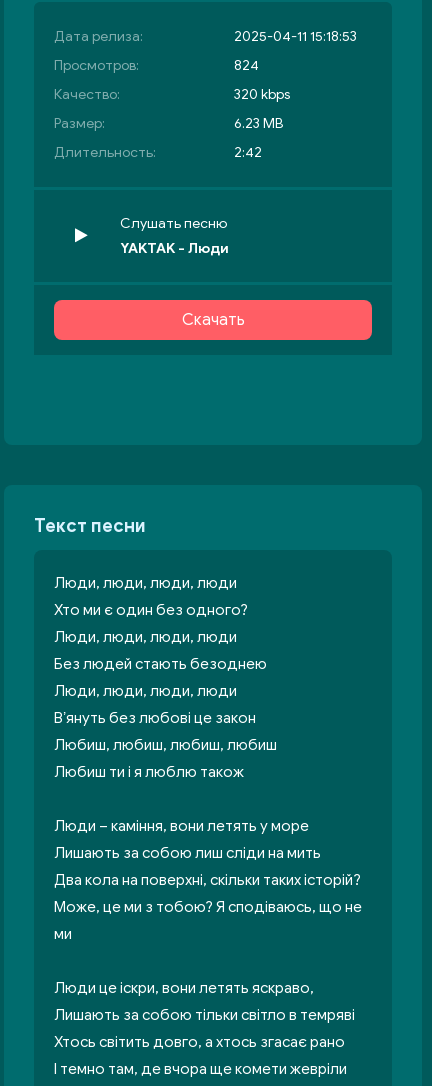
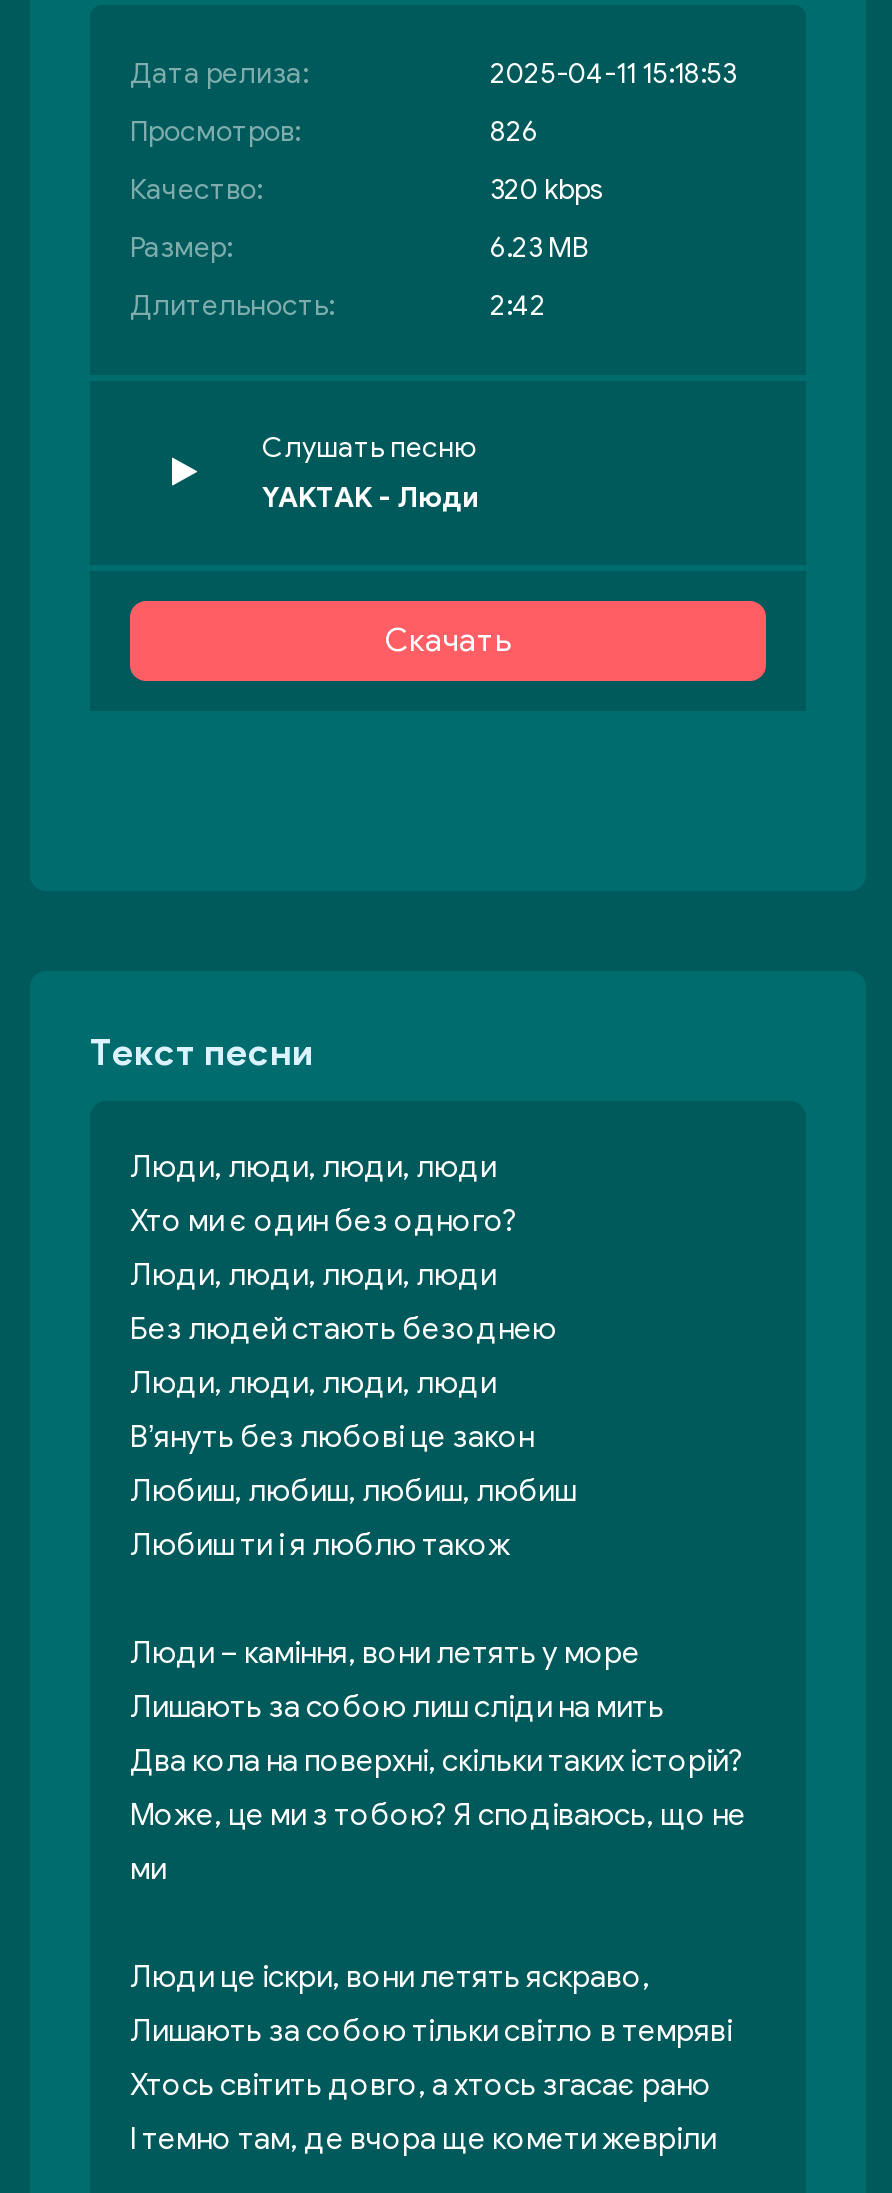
- 824
+ 826
